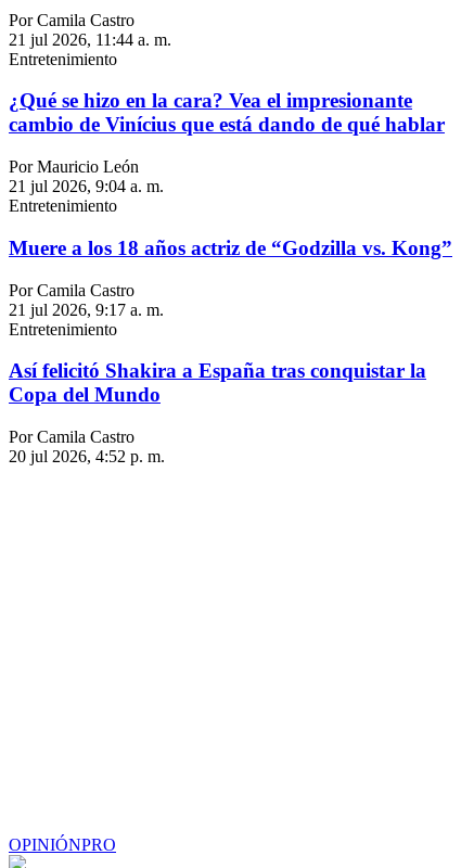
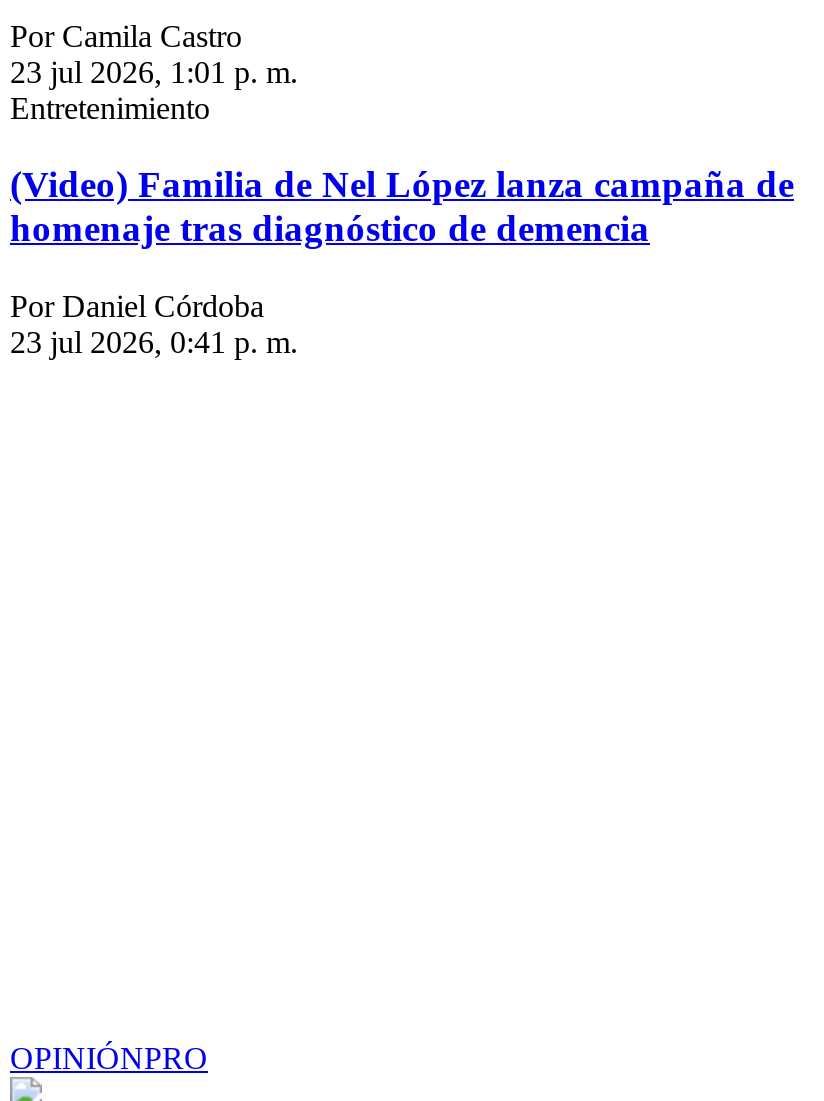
- 21 jul 2026, 11:44 a. m.
+ 23 jul 2026, 1:01 p. m.

- ¿Qué se hizo en la cara? Vea el impresionante
- cambio de Vinícius que está dando de qué hablar
- Por Mauricio León
- 21 jul 2026, 9:04 a. m.
- Entretenimiento
- Muere a los 18 años actriz de “Godzilla vs. Kong”
- Por Camila Castro
- 21 jul 2026, 9:17 a. m.
- Entretenimiento
- Así felicitó Shakira a España tras conquistar la
- Copa del Mundo
- Por Camila Castro
- 20 jul 2026, 4:52 p. m.
+ (Video) Familia de Nel López lanza campaña de
+ homenaje tras diagnóstico de demencia
+ Por Daniel Córdoba
+ 23 jul 2026, 0:41 p. m.
